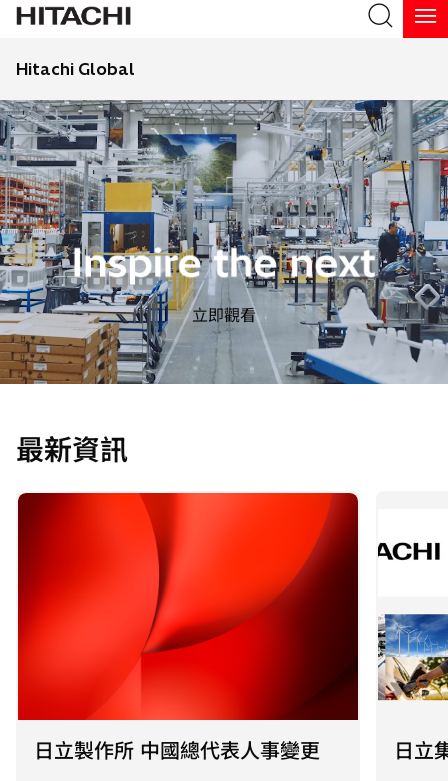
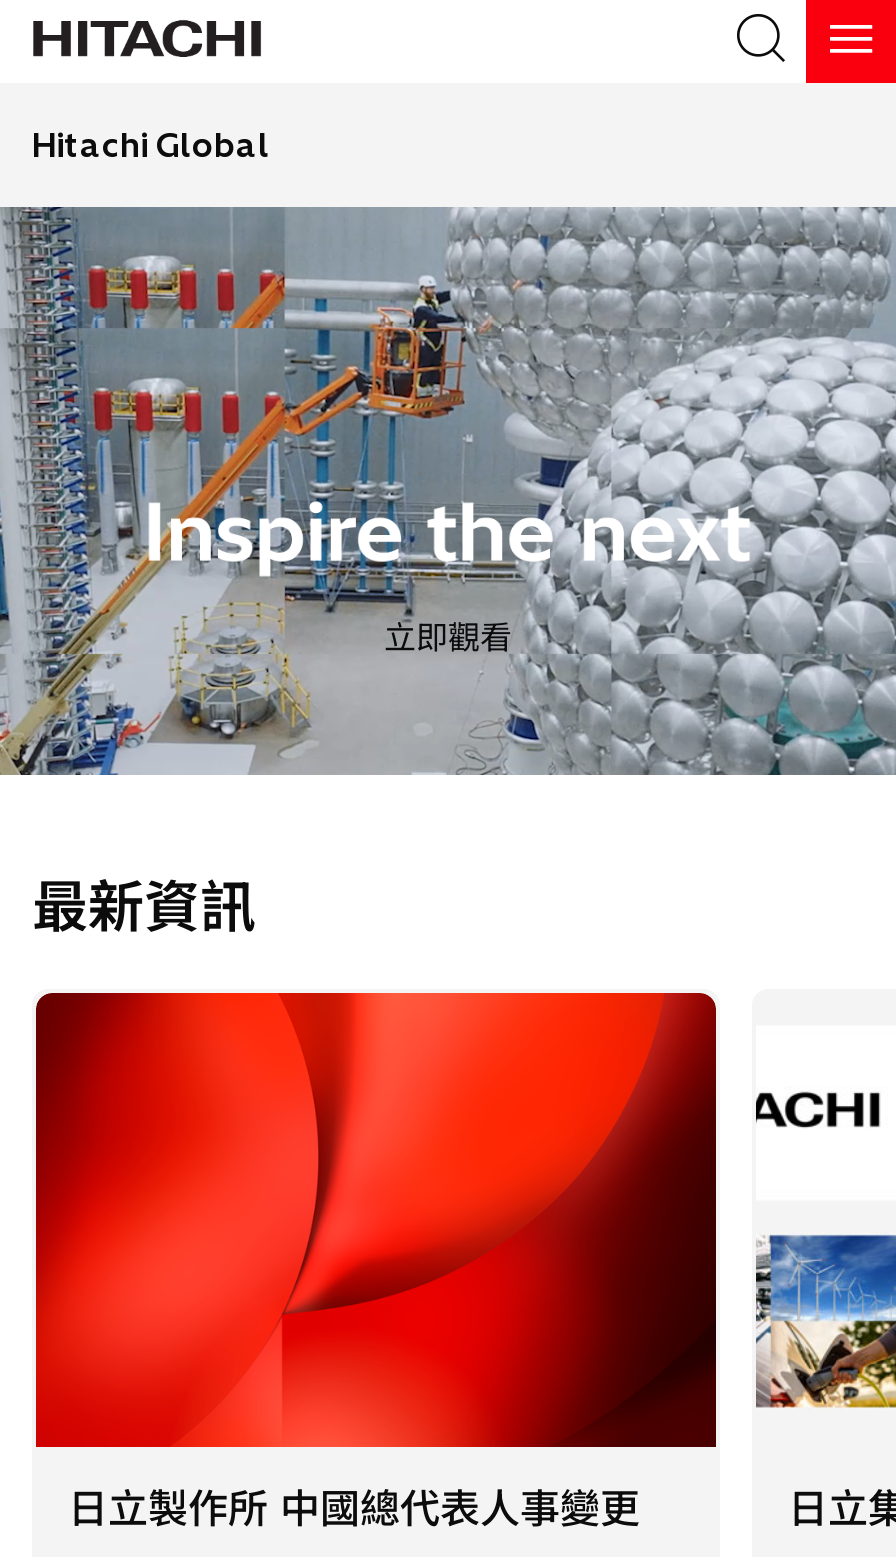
- [image]
+ [image]
